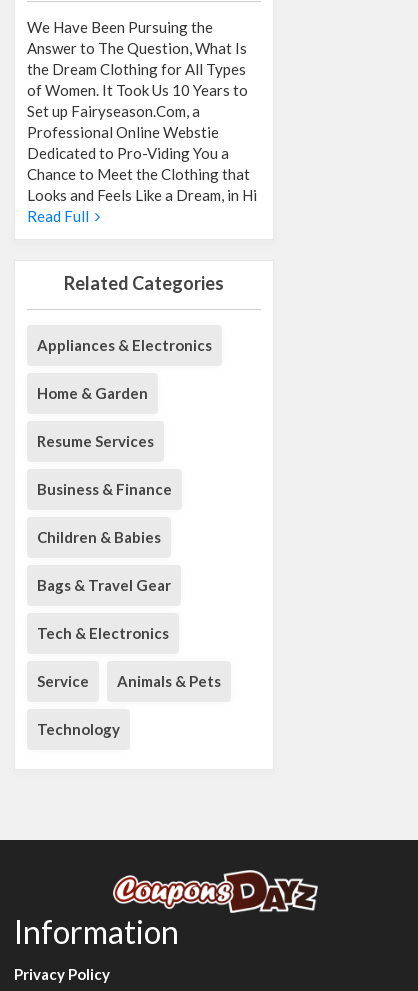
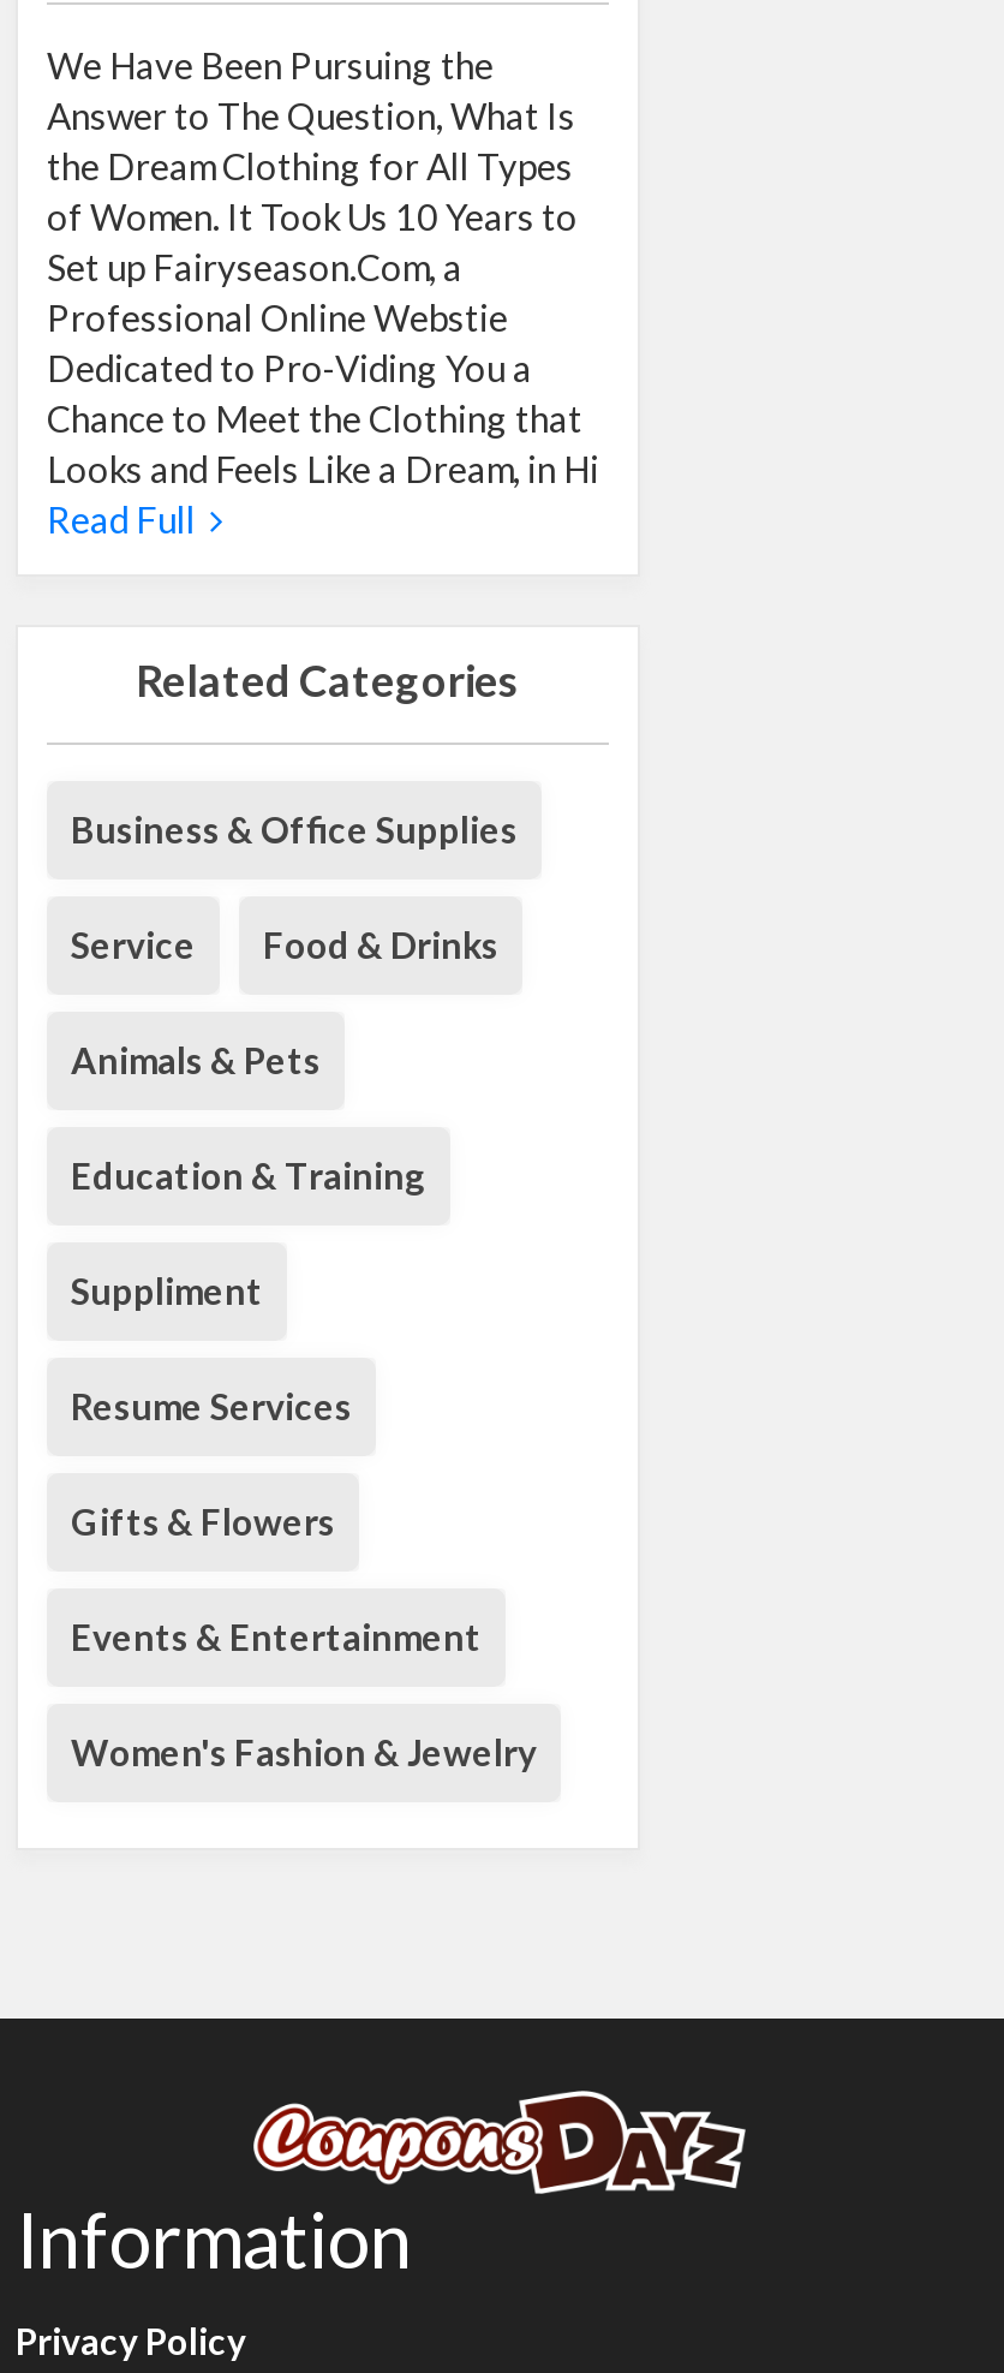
- Appliances & Electronics
- Home & Garden
+ Business & Office Supplies
+ Food & Drinks
+ Education & Training
+ Suppliment

moved down: Resume Services

- Business & Finance
- Children & Babies
- Bags & Travel Gear
- Tech & Electronics
- Technology
+ Gifts & Flowers
+ Events & Entertainment
+ Women's Fashion & Jewelry

moved up: Service | Animals & Pets
